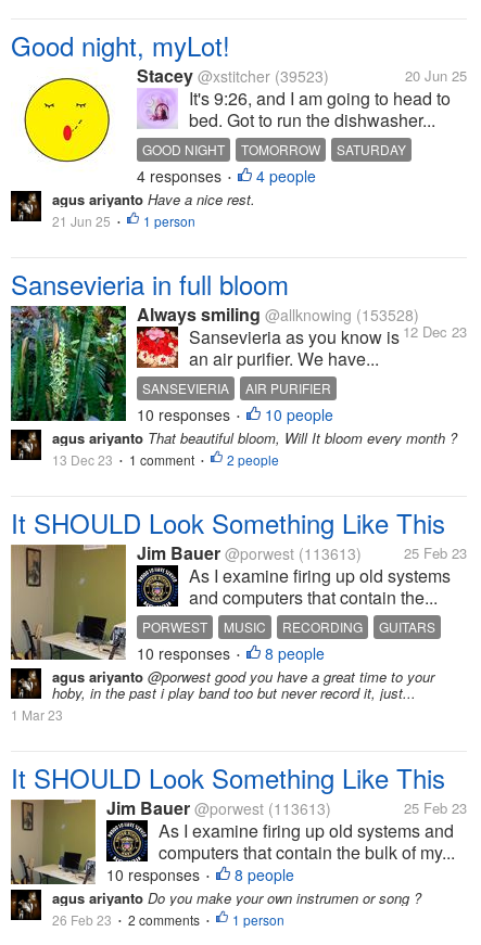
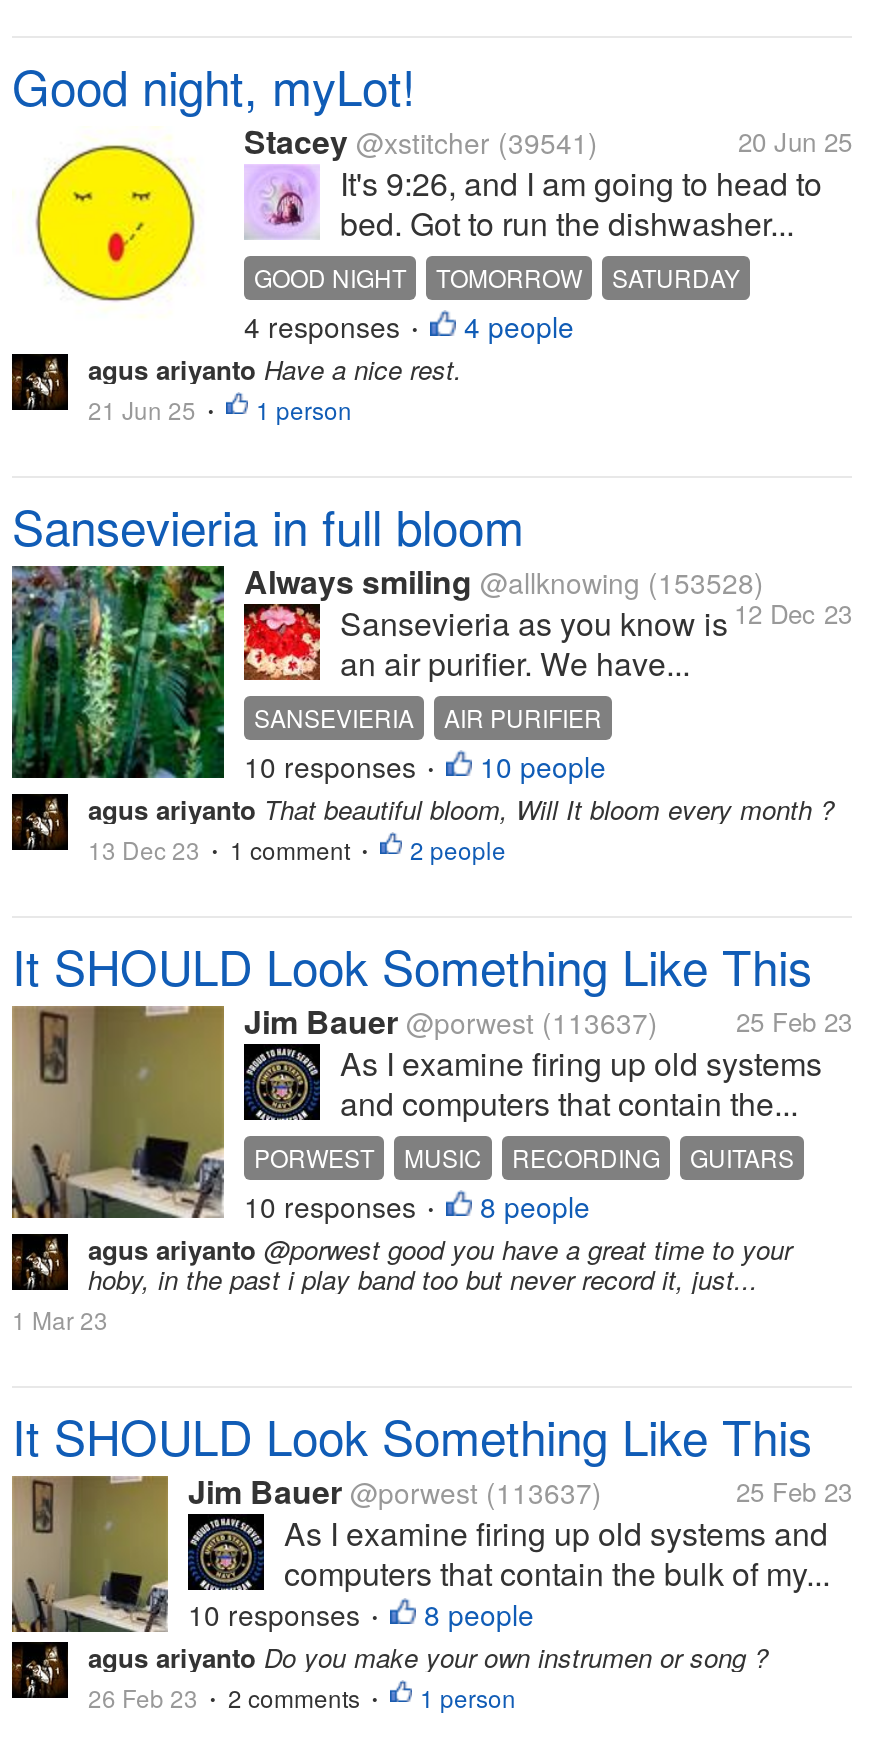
- Stacey @xstitcher (39523)
+ Stacey @xstitcher (39541)

- Jim Bauer @porwest (113613)
+ Jim Bauer @porwest (113637)

- Jim Bauer @porwest (113613)
+ Jim Bauer @porwest (113637)
